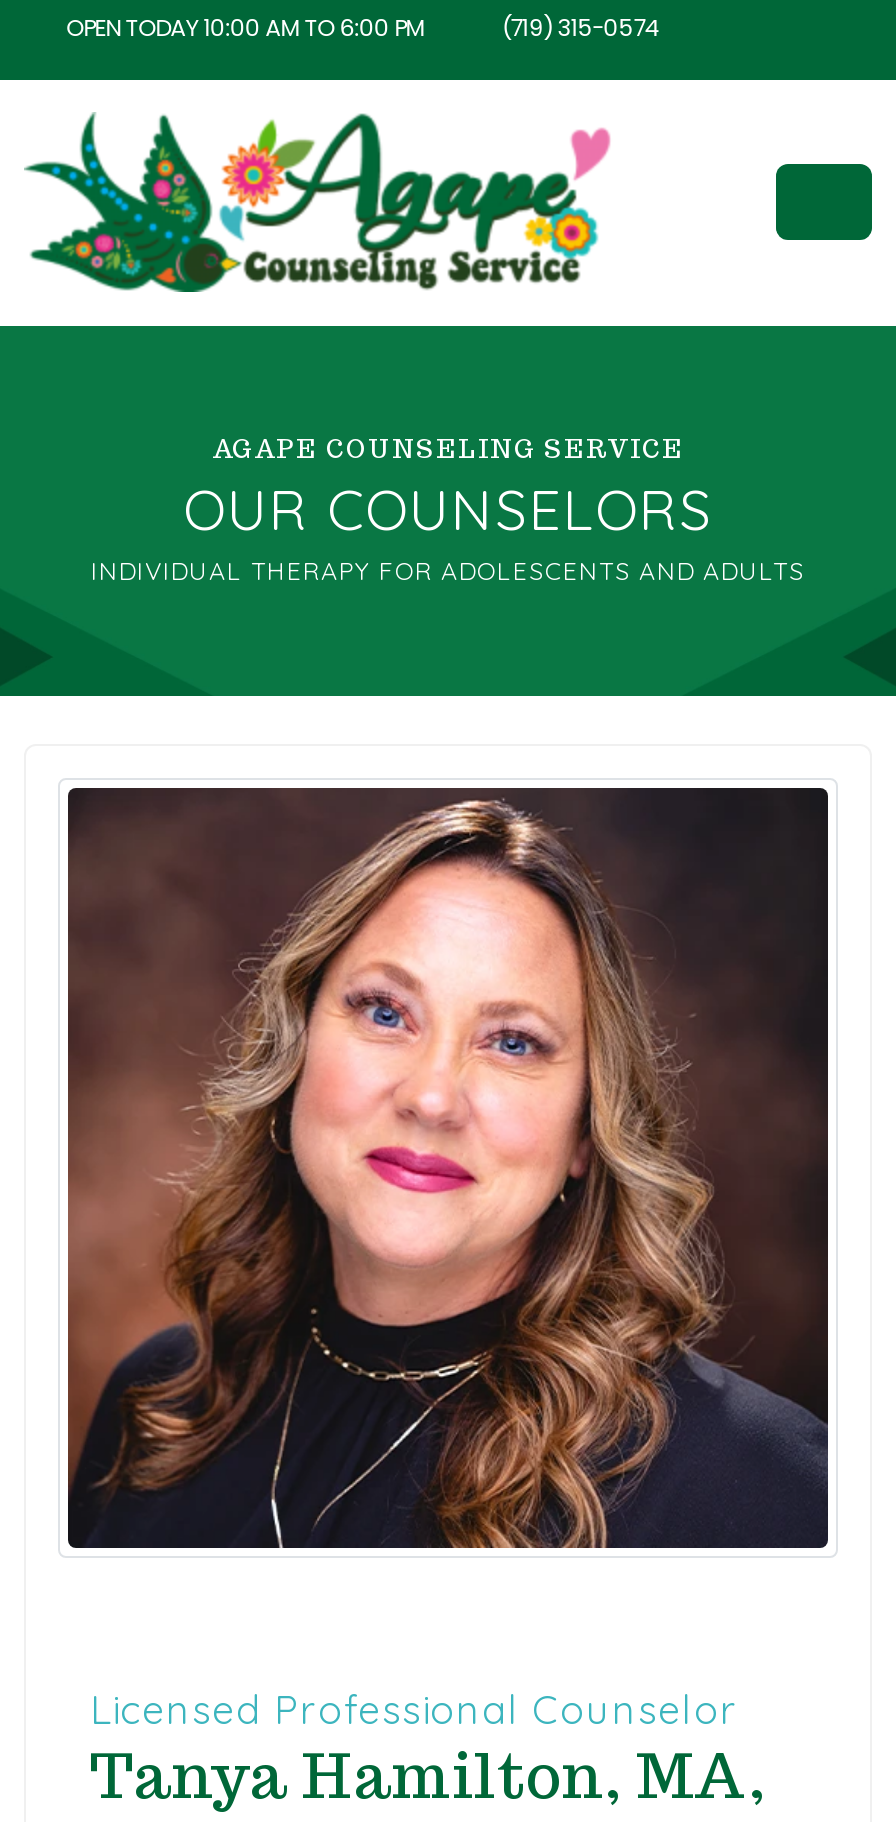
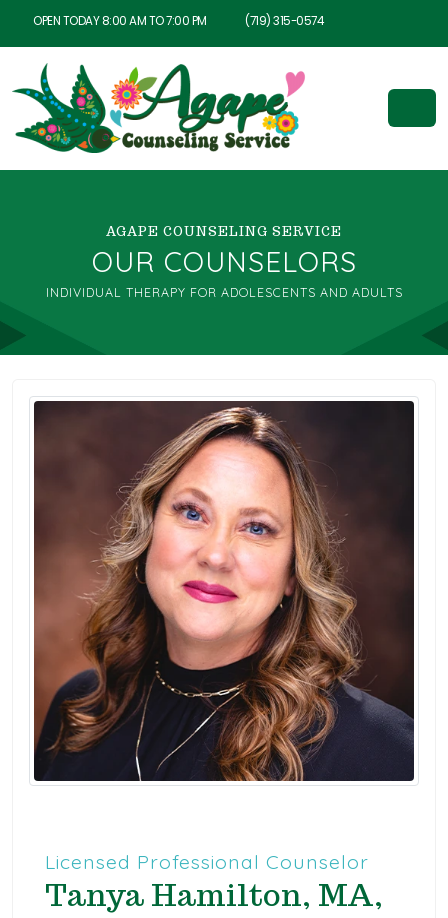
- OPEN TODAY 10:00 AM TO 6:00 PM
+ OPEN TODAY 8:00 AM TO 7:00 PM
